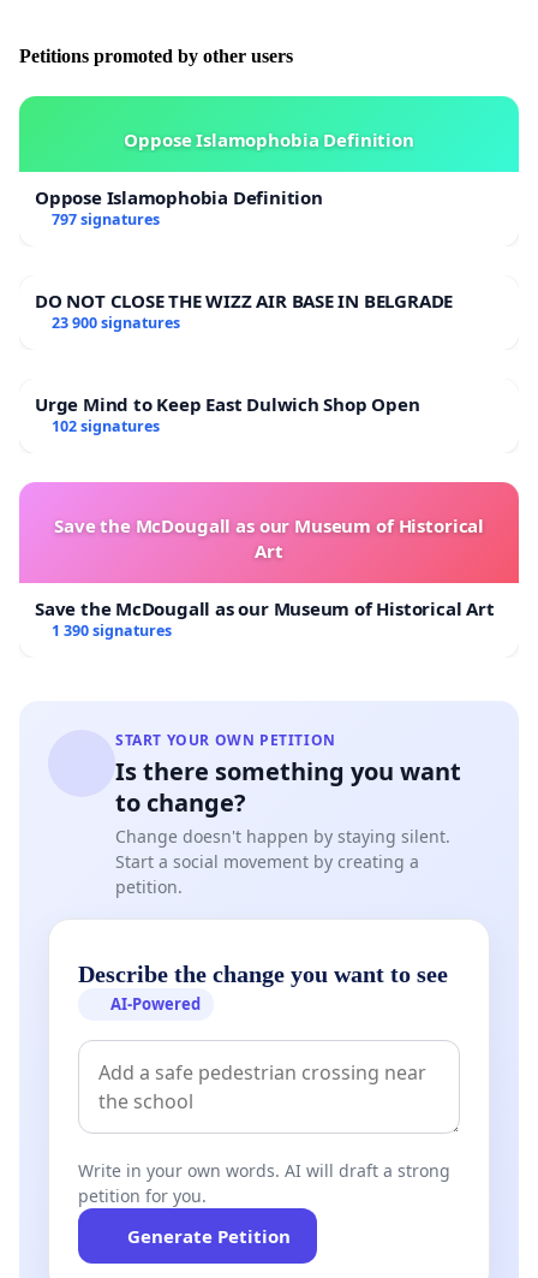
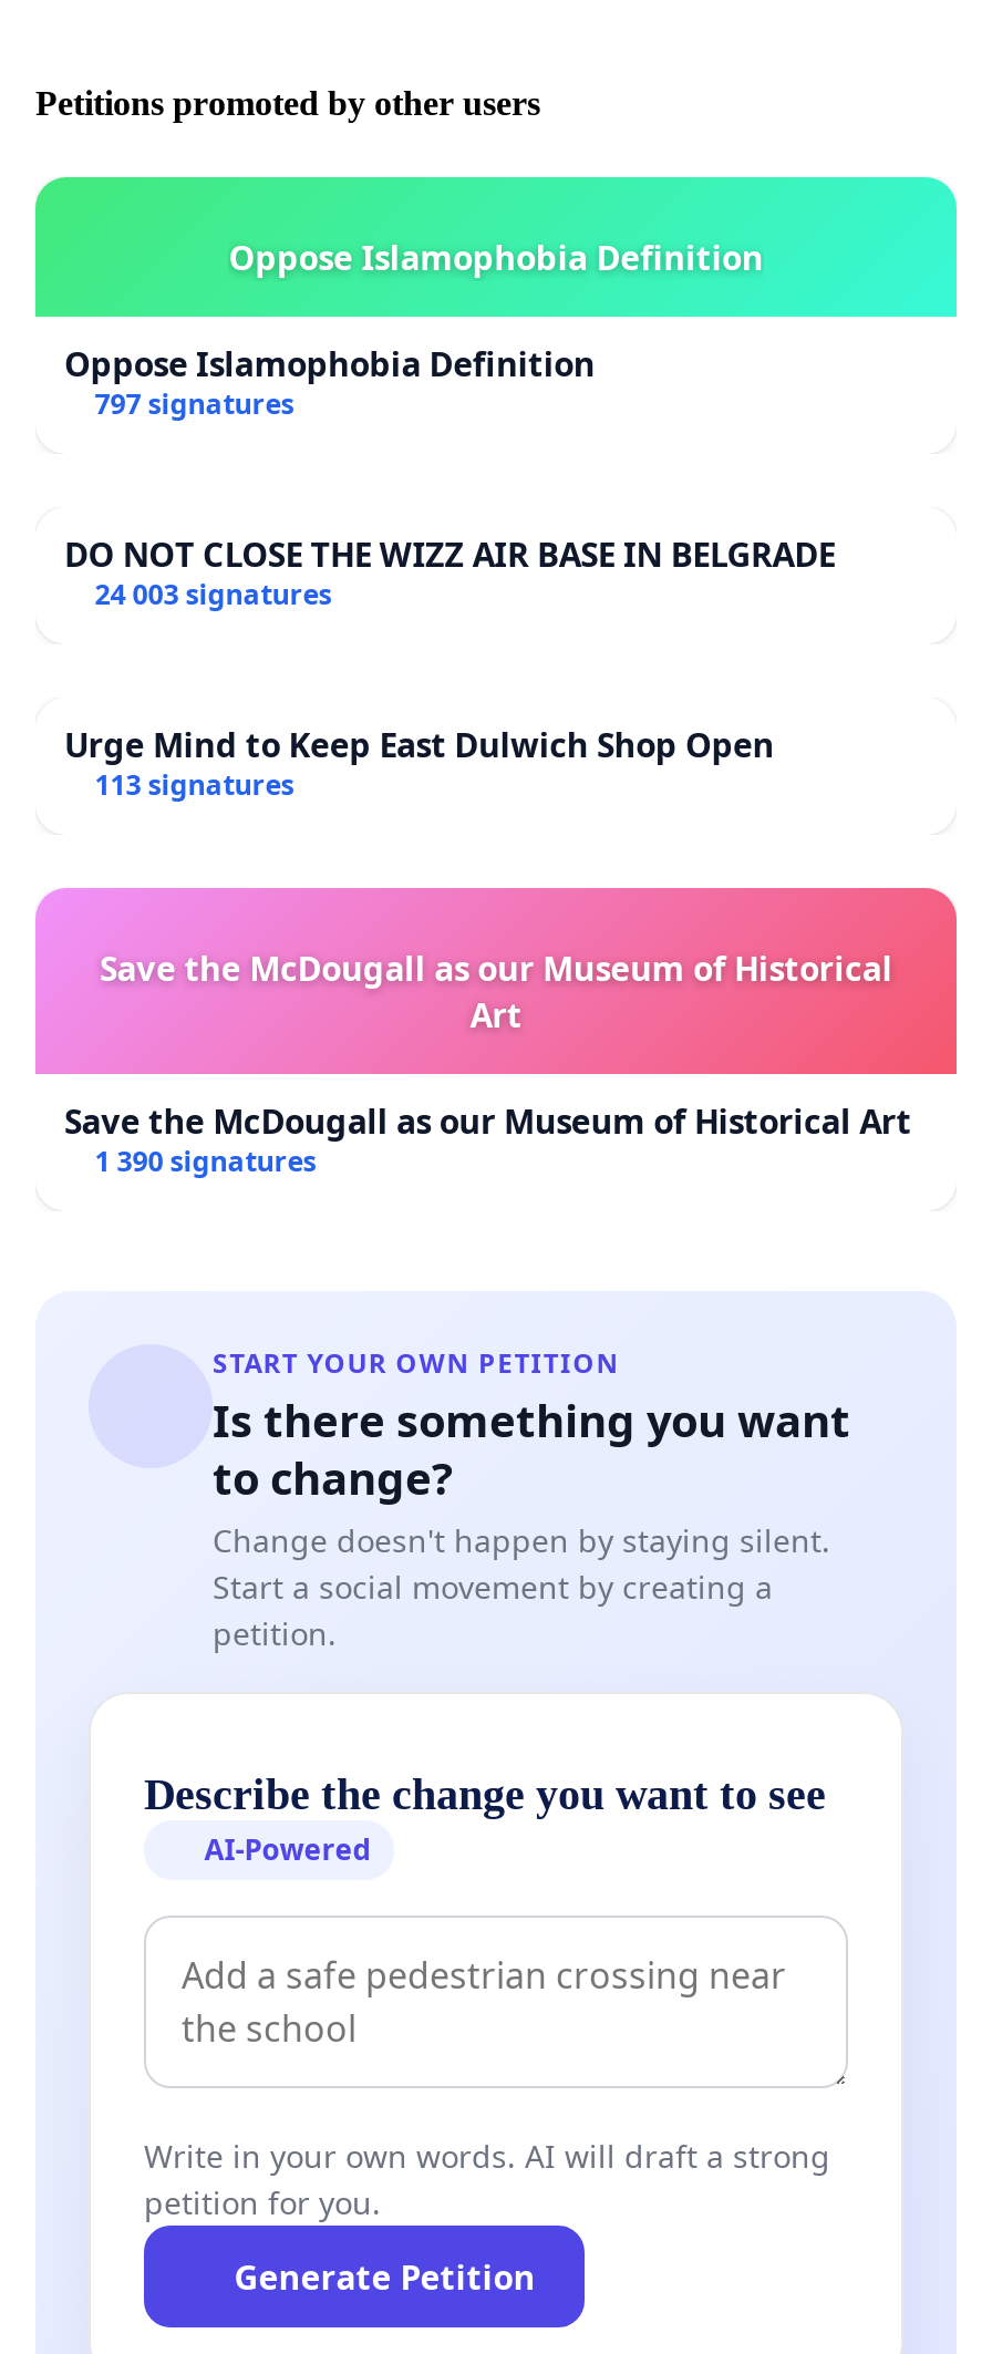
- 23 900 signatures
+ 24 003 signatures

- 102 signatures
+ 113 signatures
